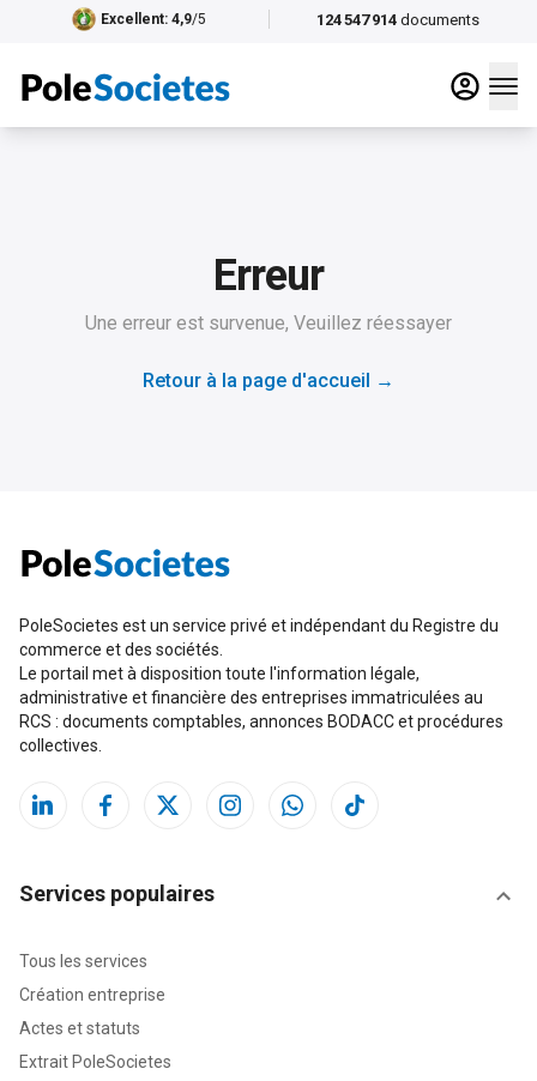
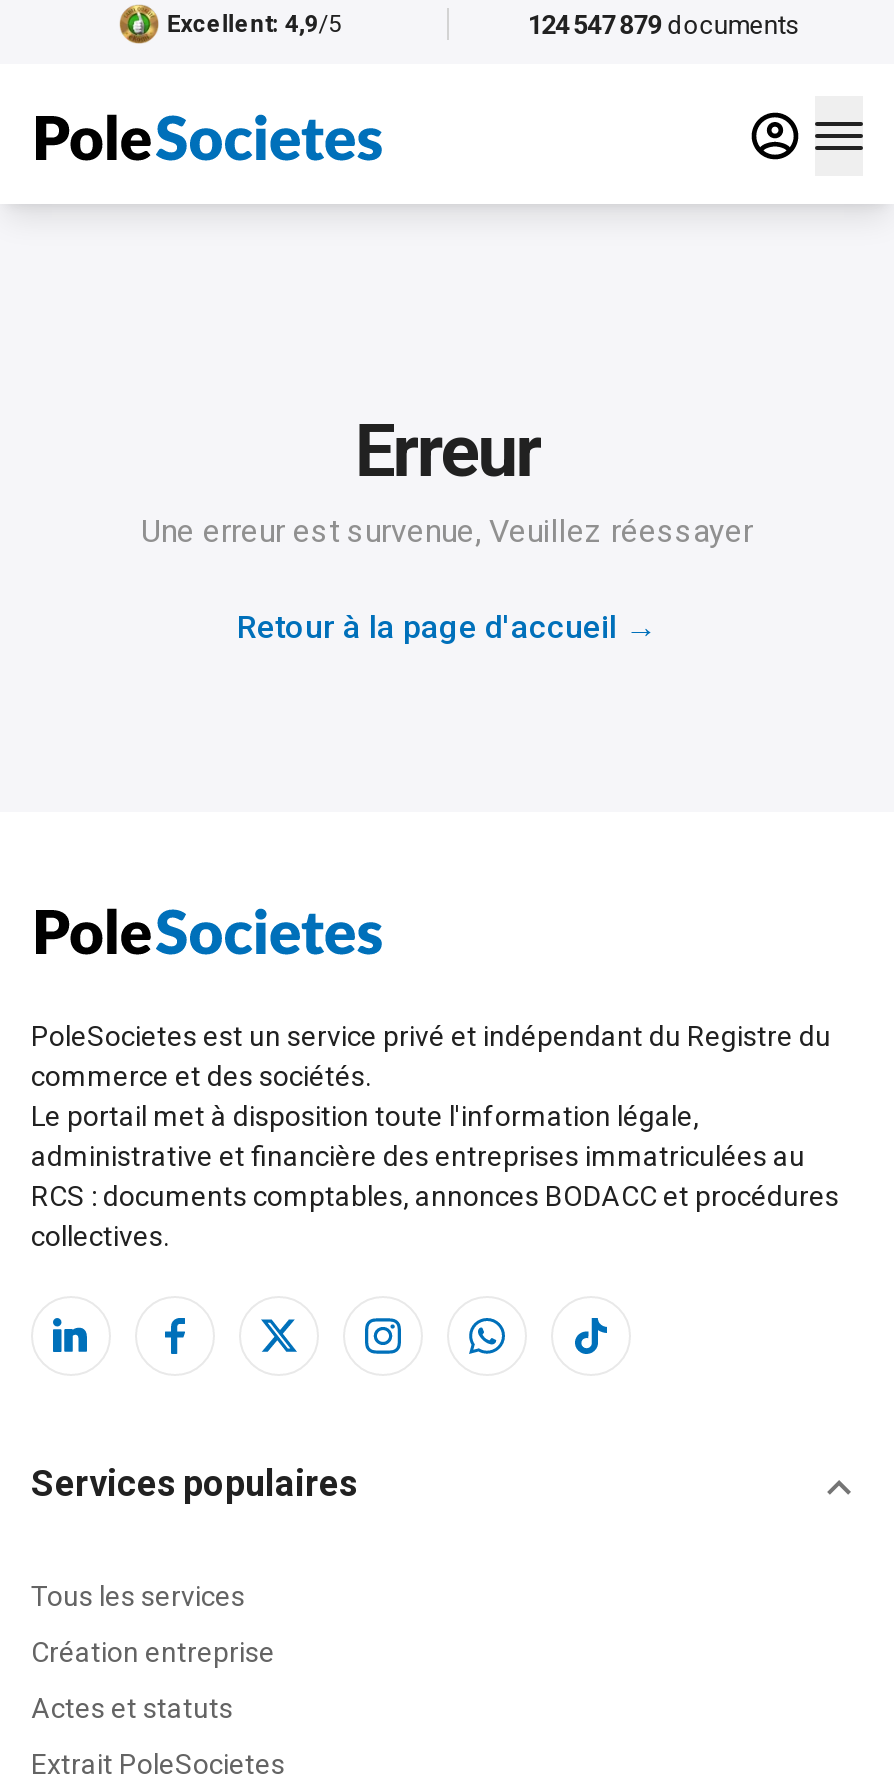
- 124 547 914 documents
+ 124 547 879 documents
